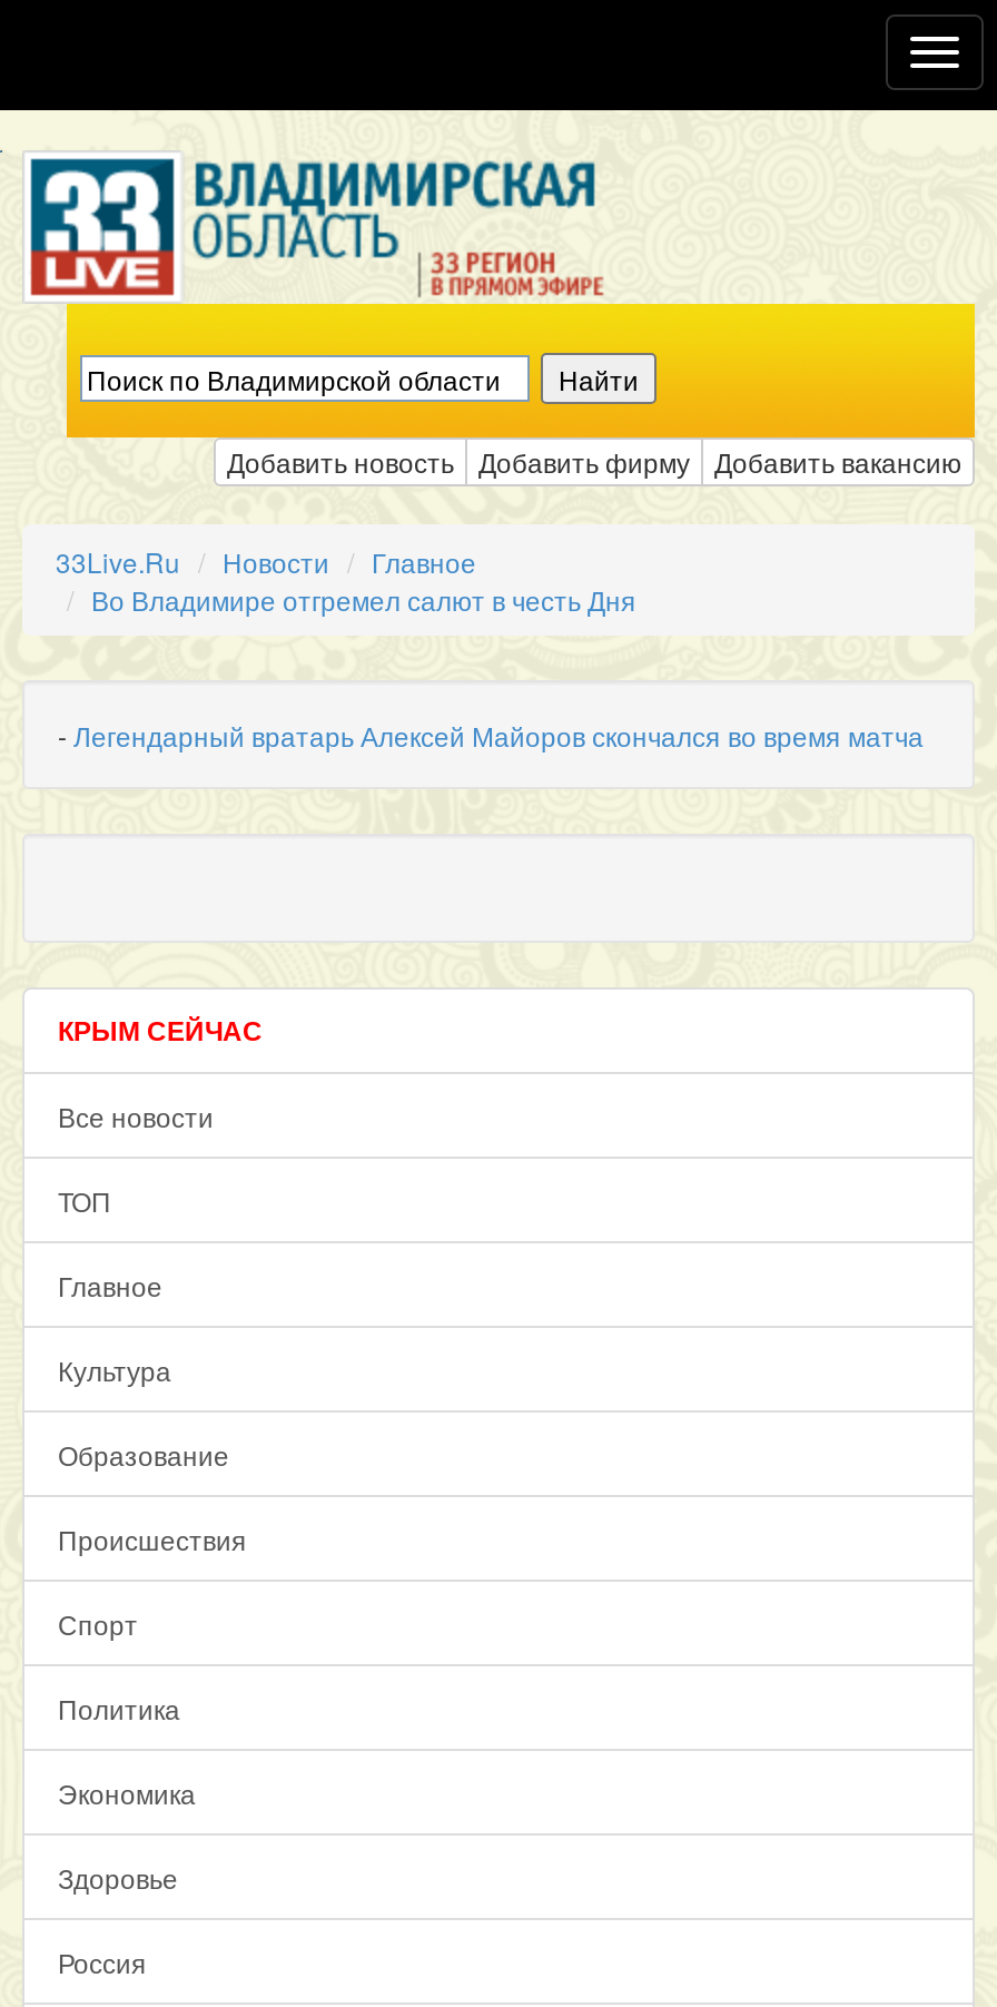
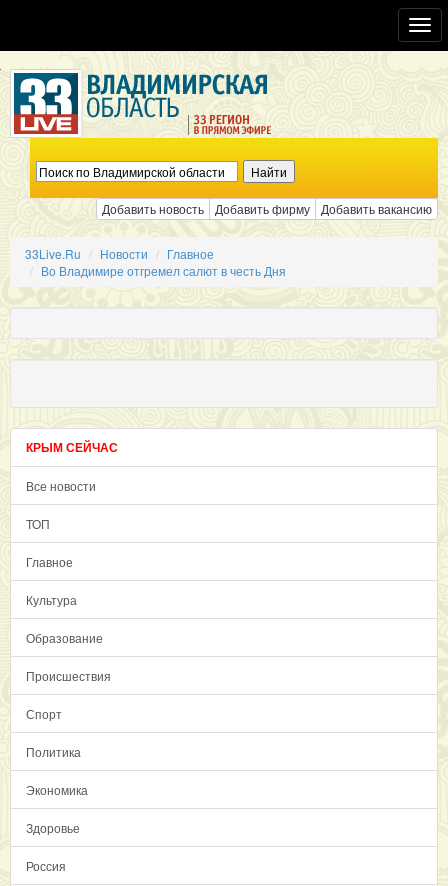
- - Легендарный вратарь Алексей Майоров скончался во время матча
